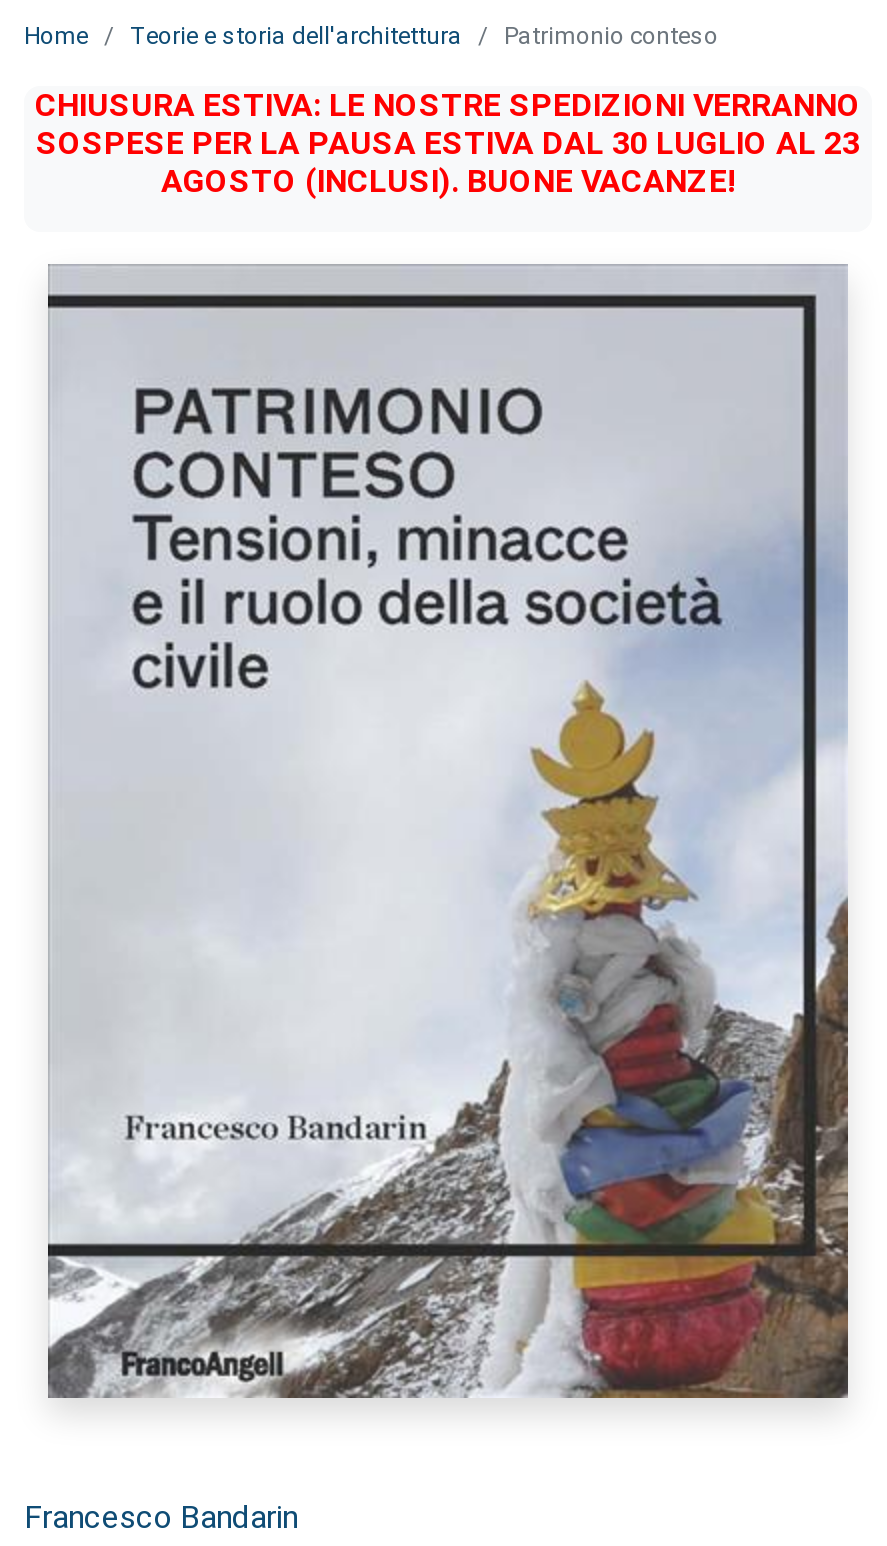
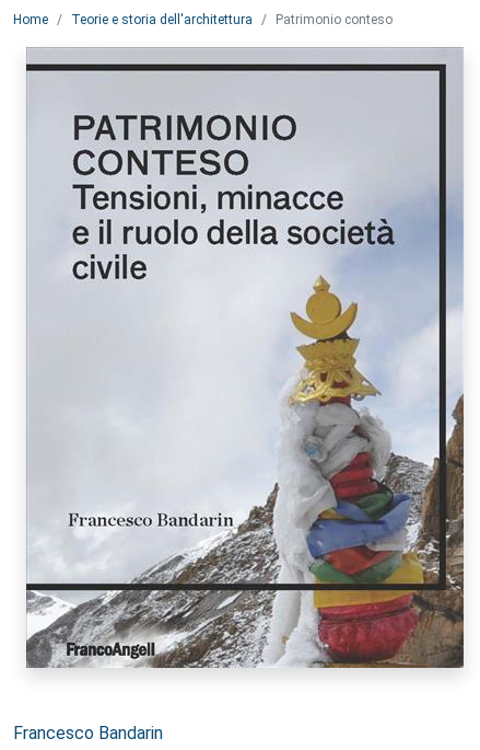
- CHIUSURA ESTIVA: LE NOSTRE SPEDIZIONI VERRANNO
- SOSPESE PER LA PAUSA ESTIVA DAL 30 LUGLIO AL 23
- AGOSTO (INCLUSI). BUONE VACANZE!
